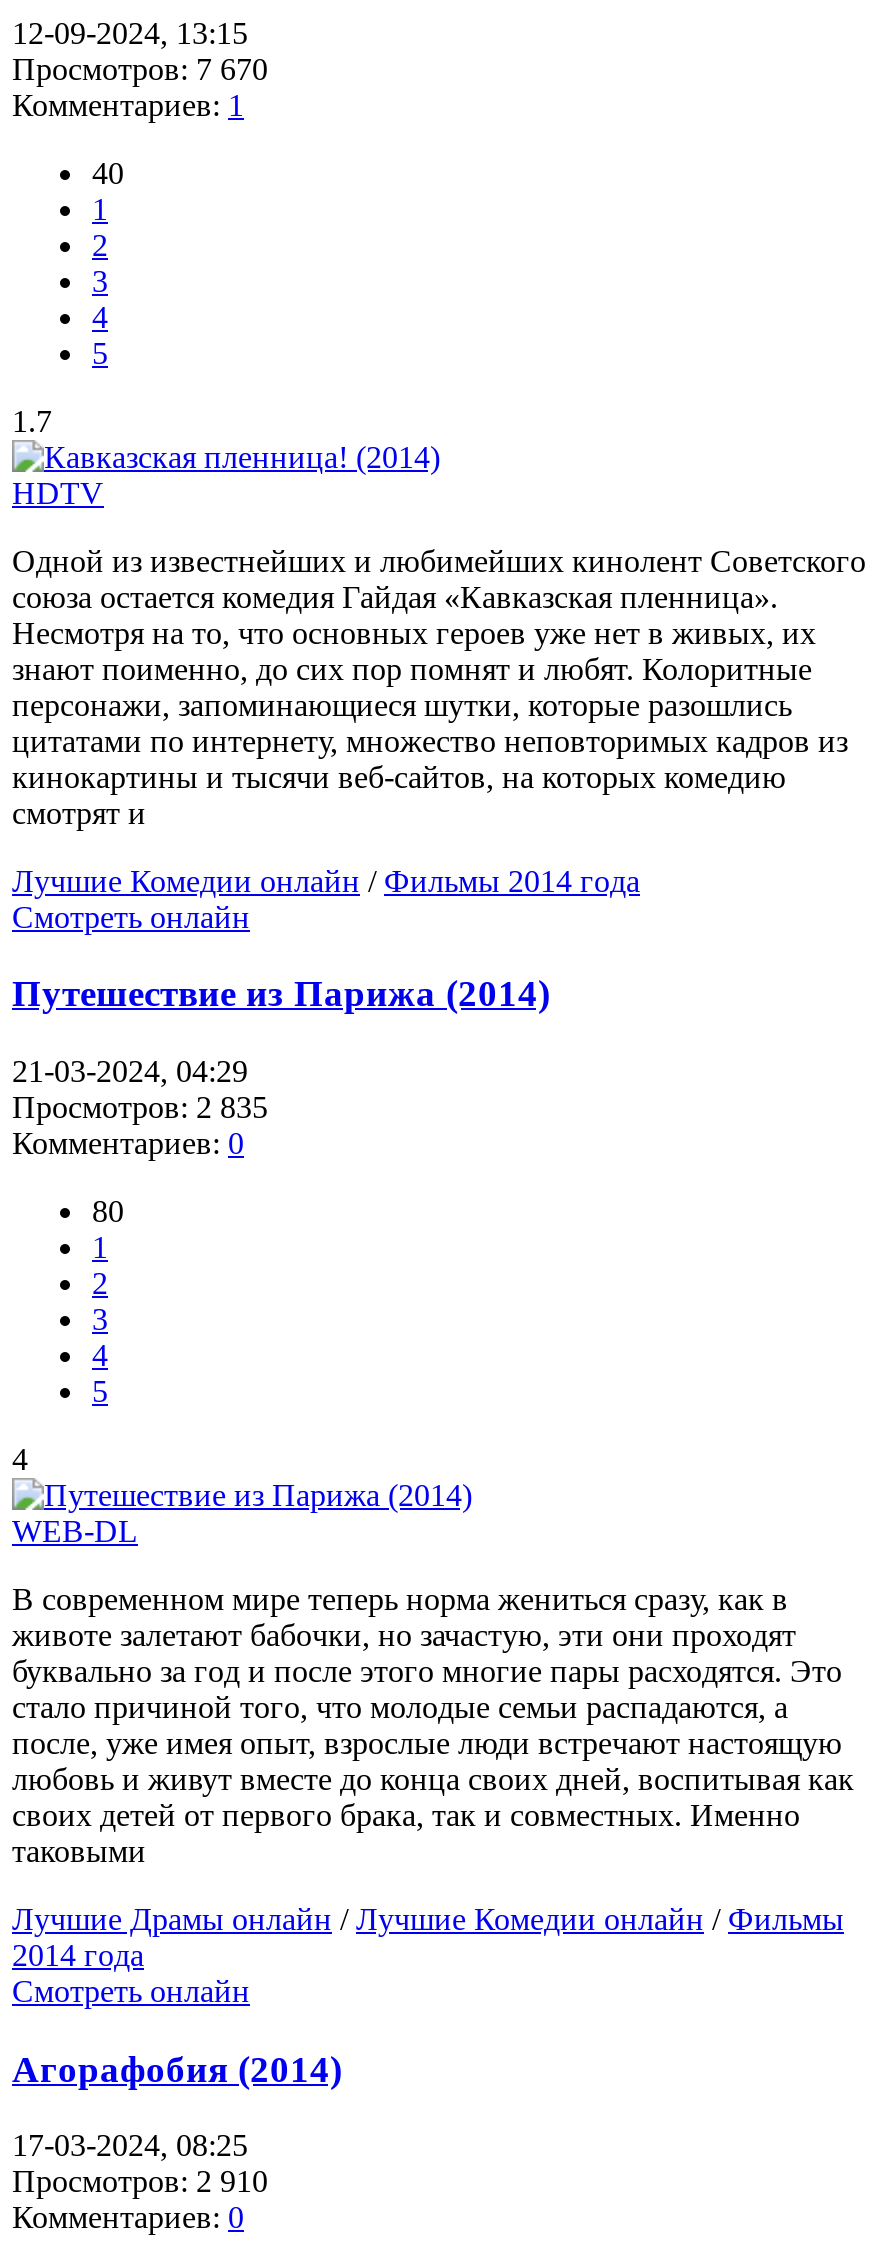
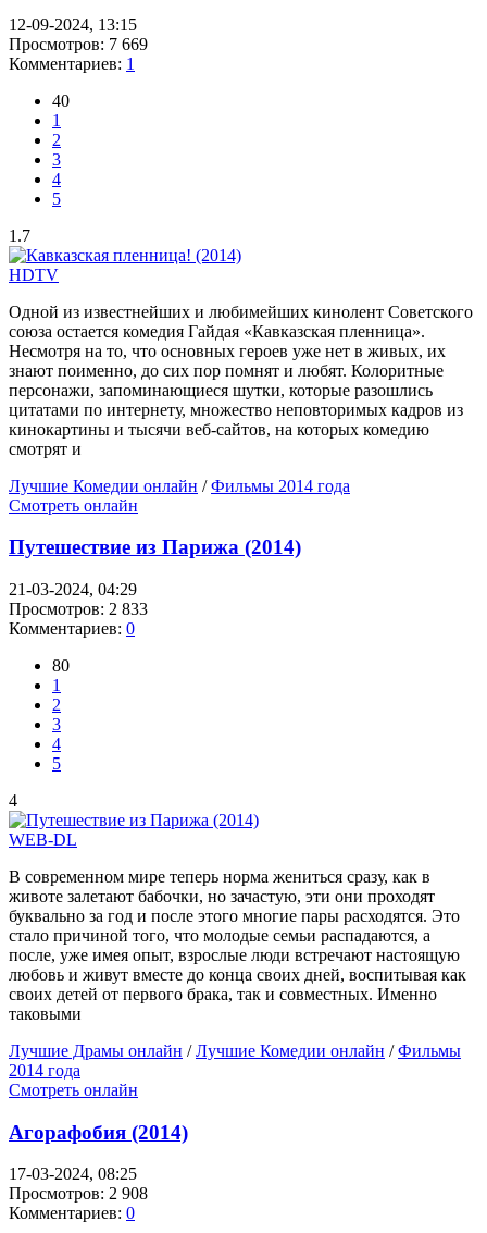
- Просмотров: 7 670
+ Просмотров: 7 669

- Просмотров: 2 835
+ Просмотров: 2 833

- Просмотров: 2 910
+ Просмотров: 2 908
